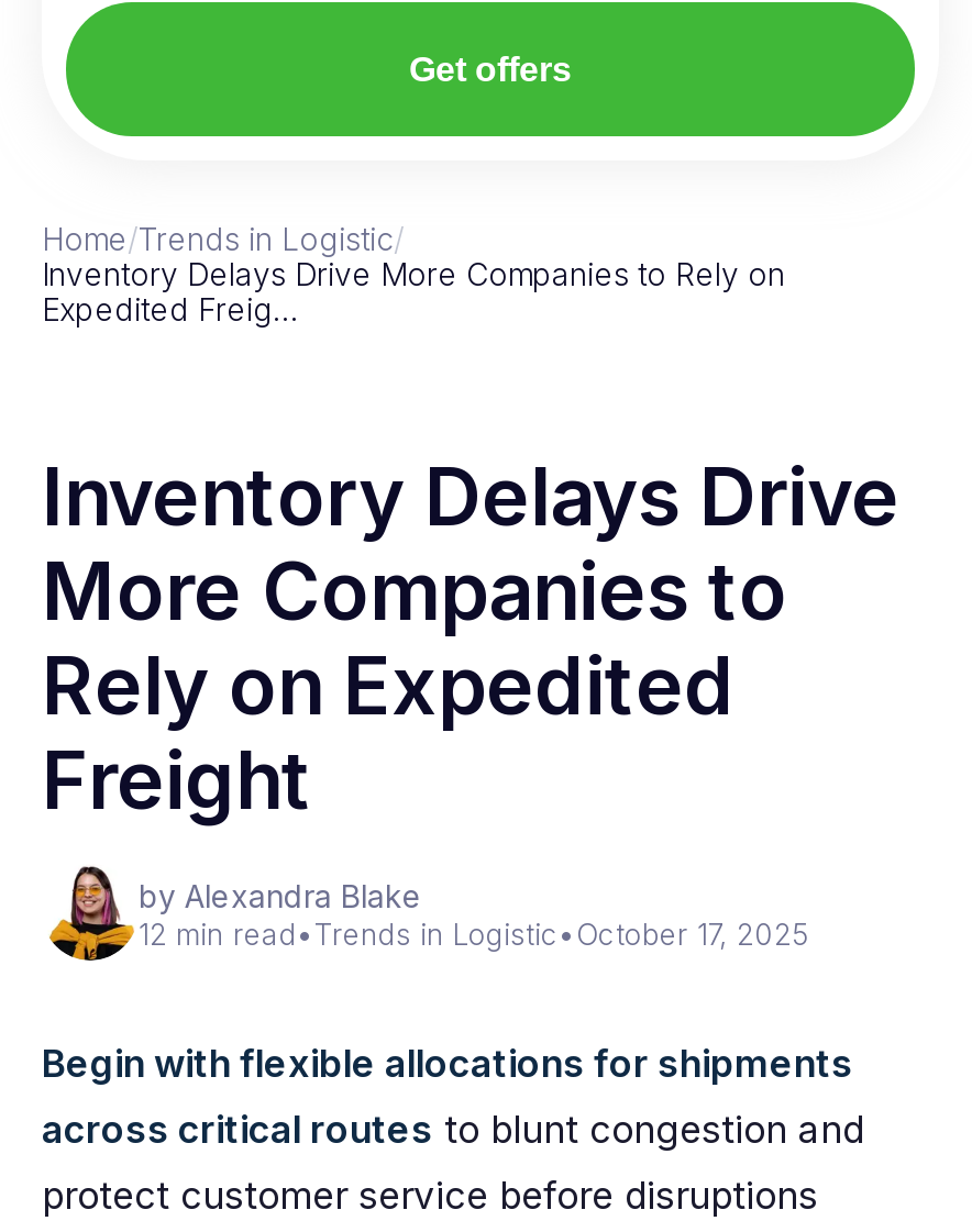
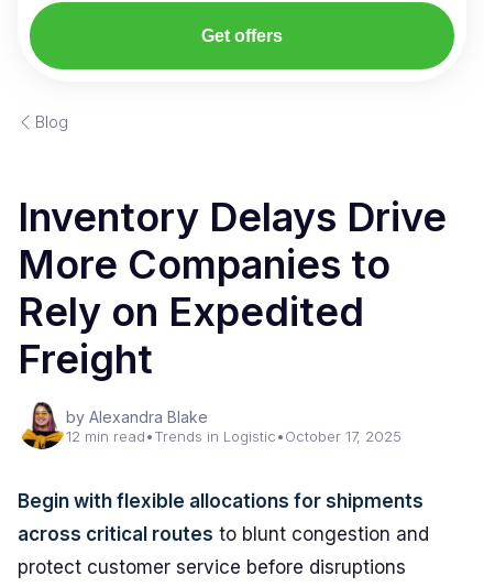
- Home/Trends in Logistic/
- Inventory Delays Drive More Companies to Rely on
- Expedited Freig…
+ Blog
